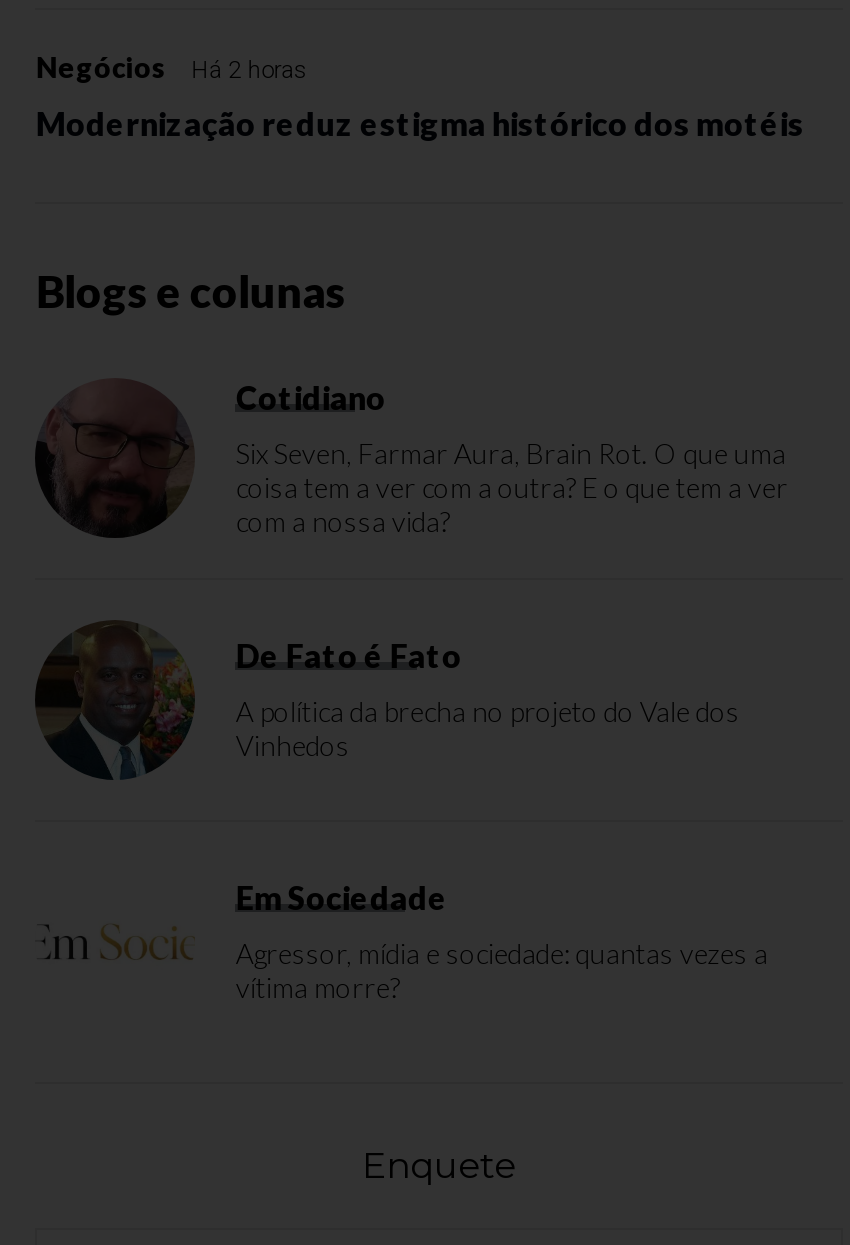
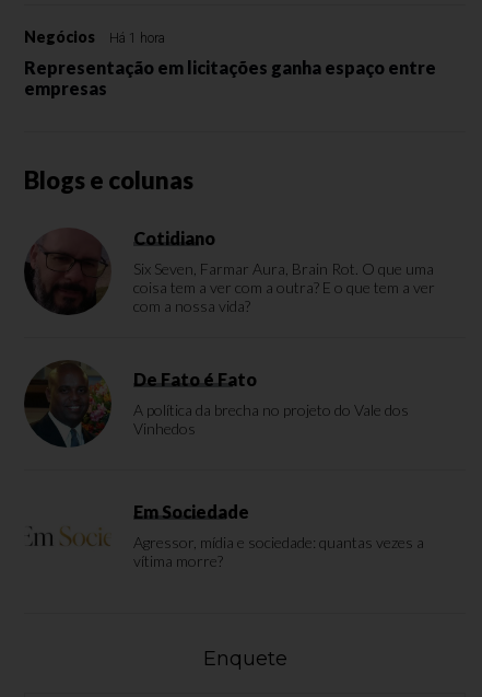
- Negócios Há 2 horas
+ Negócios Há 1 hora

- Modernização reduz estigma histórico dos motéis
+ Representação em licitações ganha espaço entre
+ empresas
